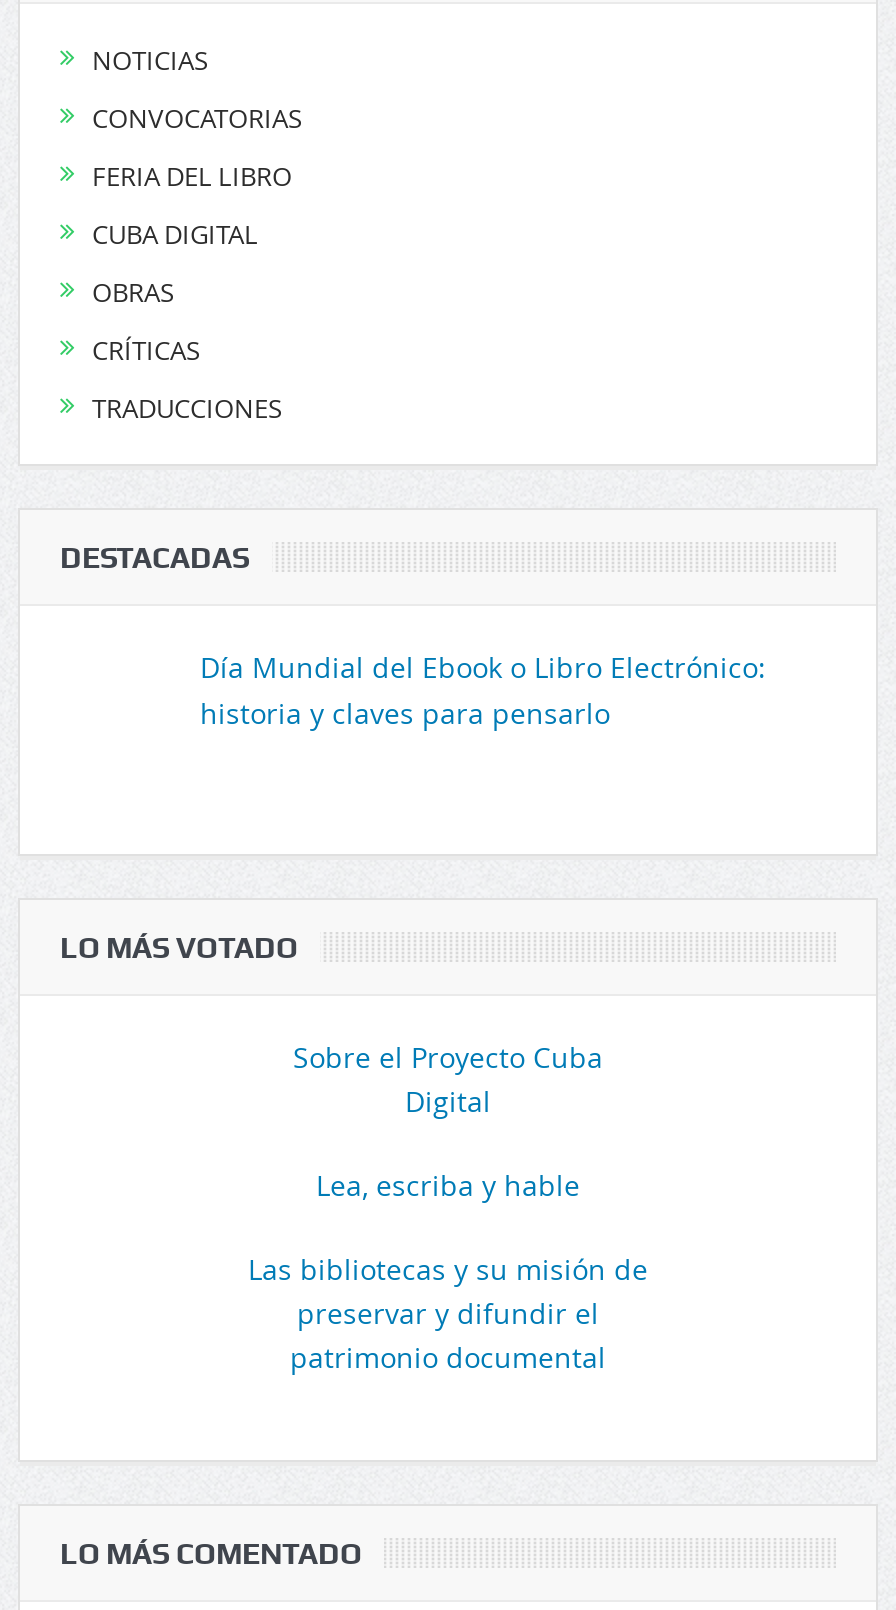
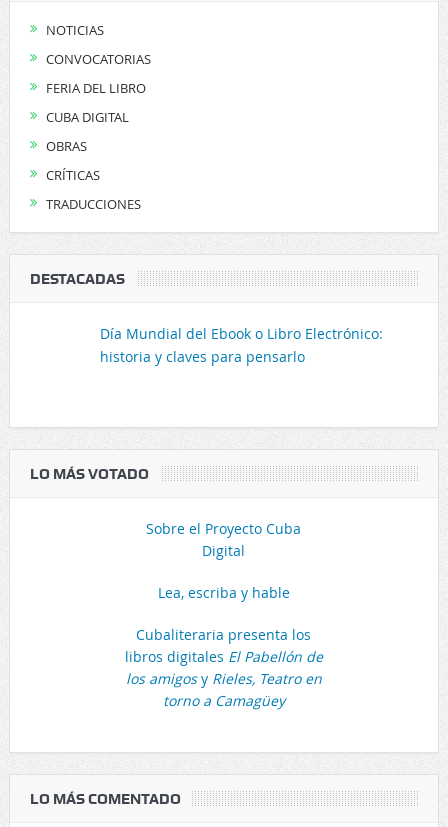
- Las bibliotecas y su misión de
- preservar y difundir el
- patrimonio documental
+ Cubaliteraria presenta los
+ libros digitales El Pabellón de
+ los amigos y Rieles, Teatro en
+ torno a Camagüey
